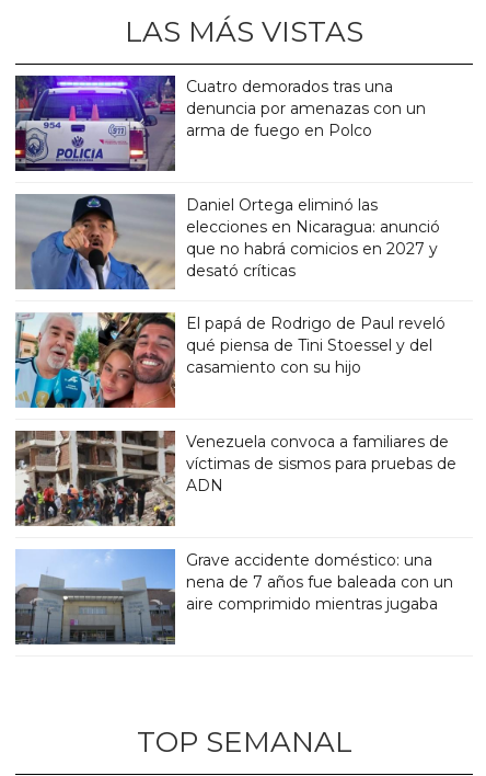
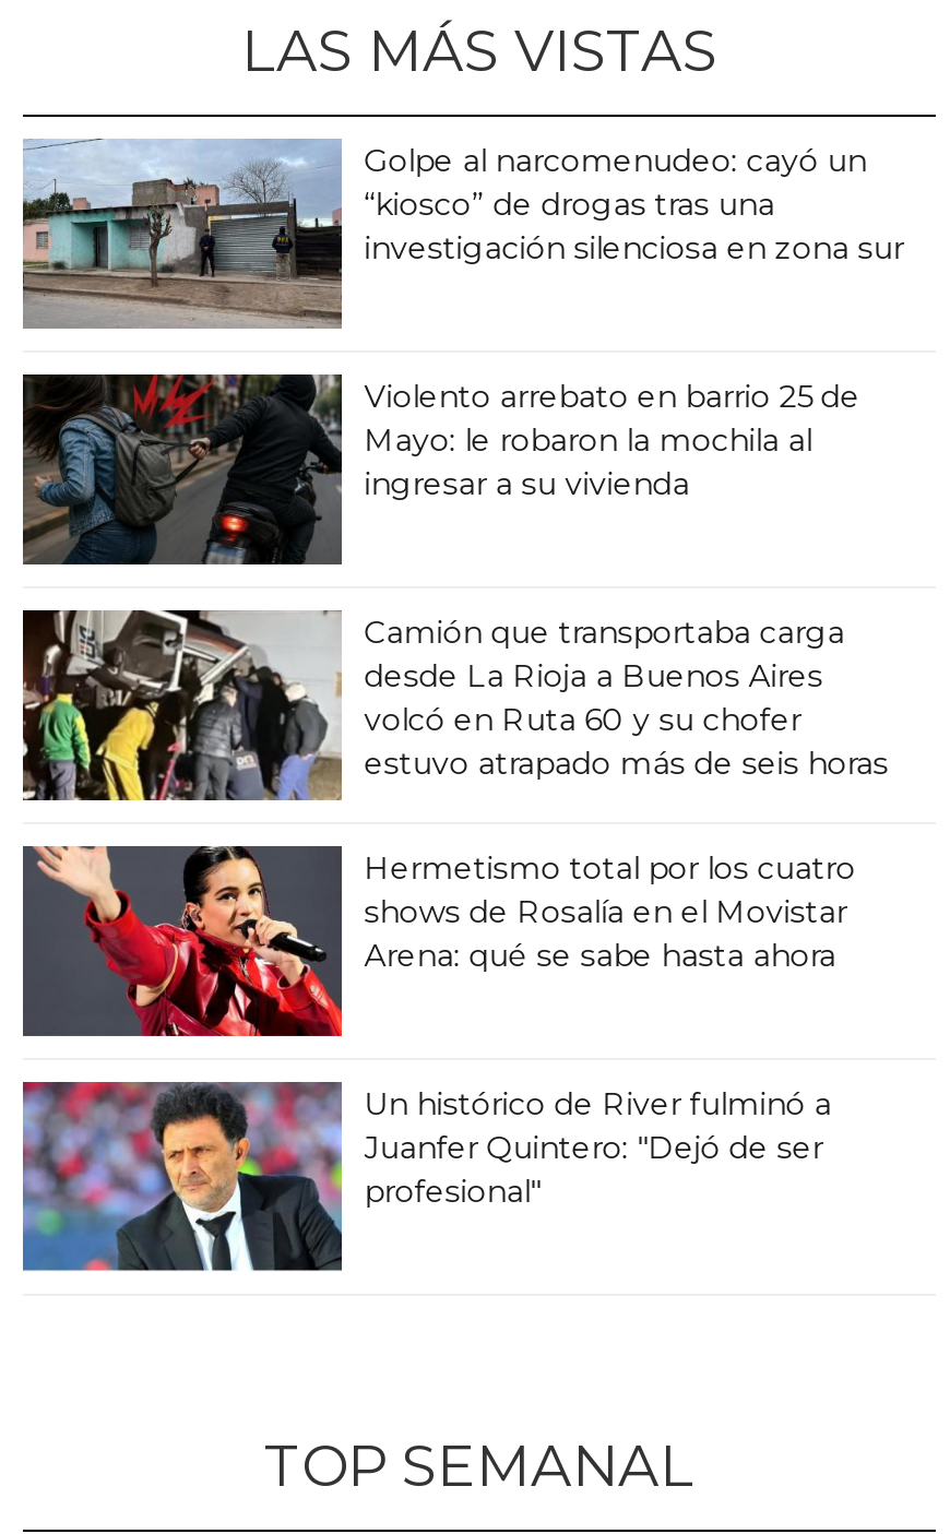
- [image]
- Cuatro demorados tras una
- denuncia por amenazas con un
- arma de fuego en Polco
+ [image]
+ Golpe al narcomenudeo: cayó un
+ “kiosco” de drogas tras una
+ investigación silenciosa en zona sur

- [image]
- Daniel Ortega eliminó las
- elecciones en Nicaragua: anunció
- que no habrá comicios en 2027 y
- desató críticas
+ [image]
+ Violento arrebato en barrio 25 de
+ Mayo: le robaron la mochila al
+ ingresar a su vivienda

- [image]
- El papá de Rodrigo de Paul reveló
- qué piensa de Tini Stoessel y del
- casamiento con su hijo
+ [image]
+ Camión que transportaba carga
+ desde La Rioja a Buenos Aires
+ volcó en Ruta 60 y su chofer
+ estuvo atrapado más de seis horas

- [image]
- Venezuela convoca a familiares de
- víctimas de sismos para pruebas de
- ADN
+ [image]
+ Hermetismo total por los cuatro
+ shows de Rosalía en el Movistar
+ Arena: qué se sabe hasta ahora

- [image]
- Grave accidente doméstico: una
- nena de 7 años fue baleada con un
- aire comprimido mientras jugaba
+ [image]
+ Un histórico de River fulminó a
+ Juanfer Quintero: "Dejó de ser
+ profesional"
